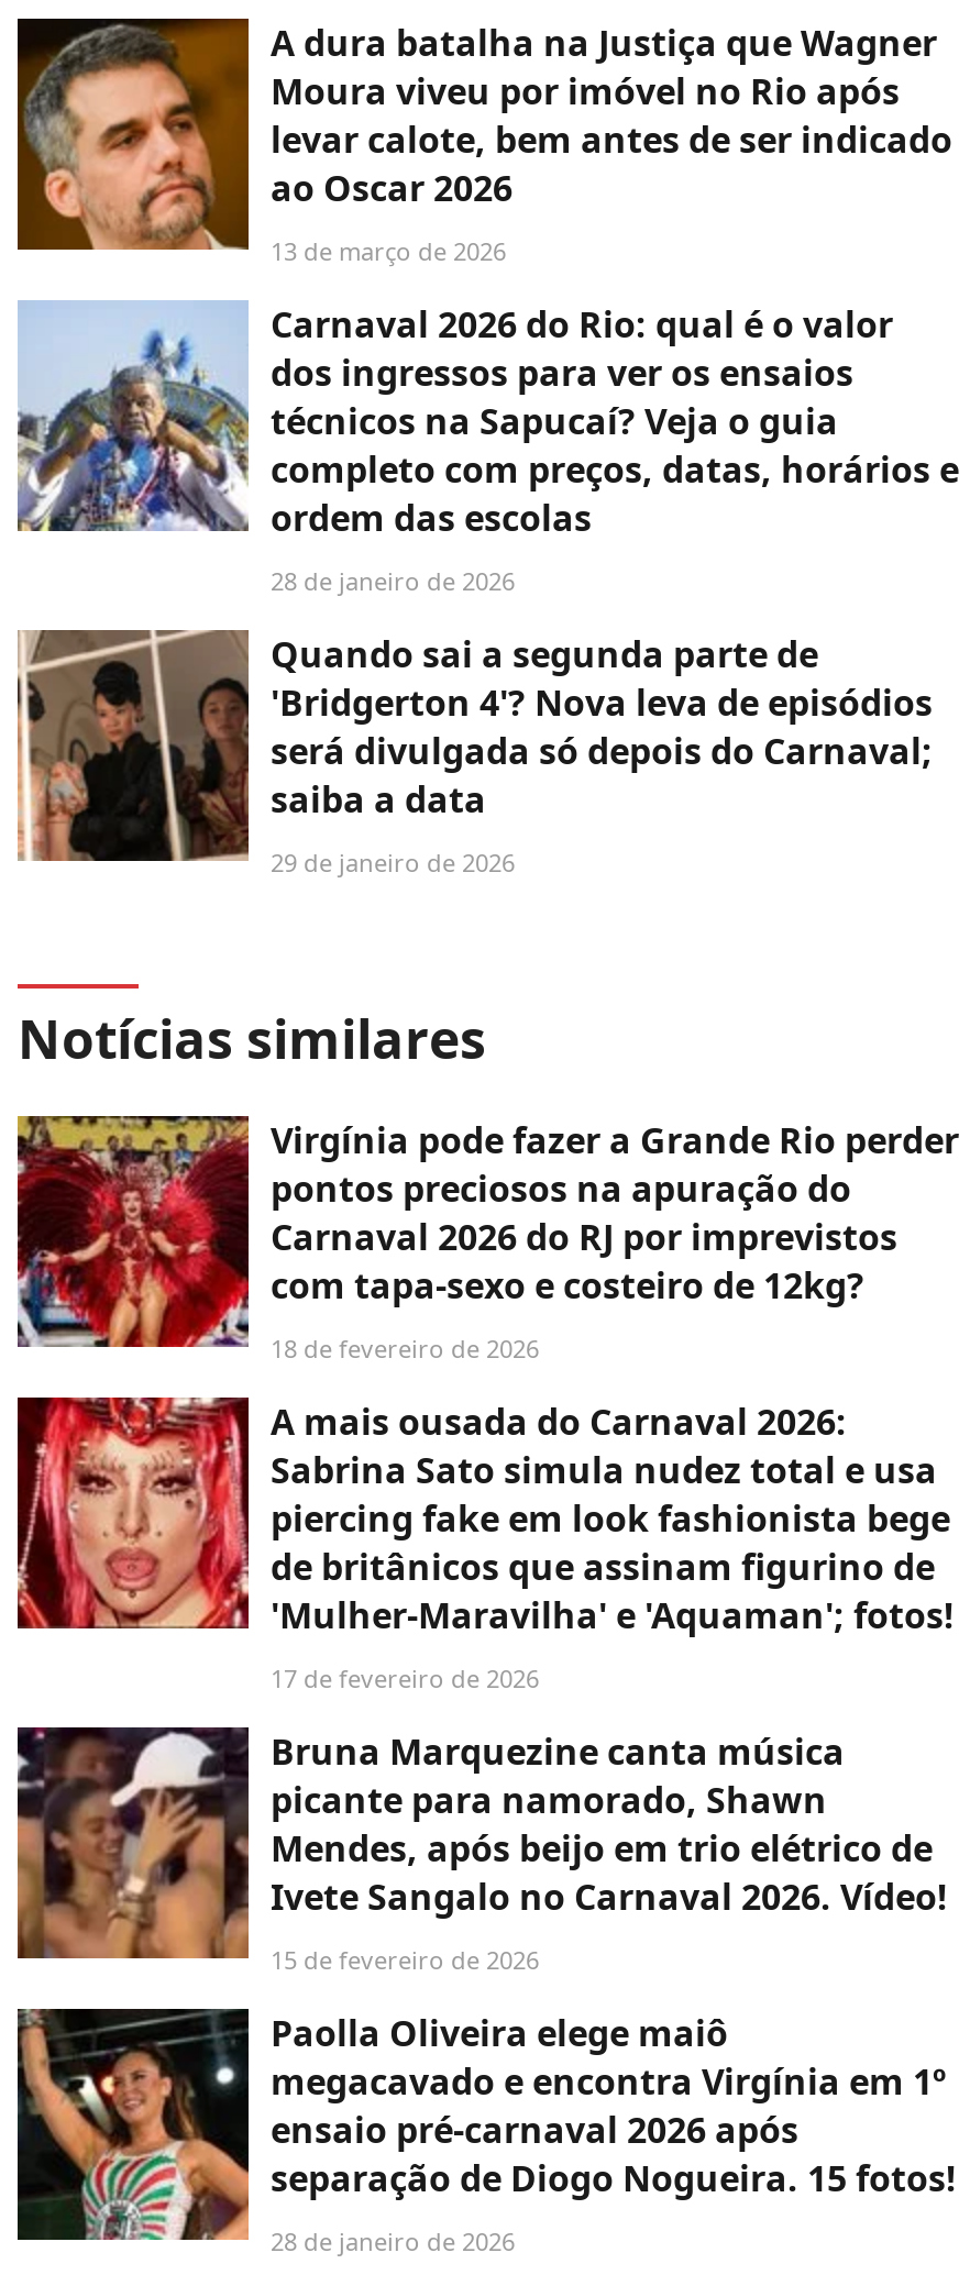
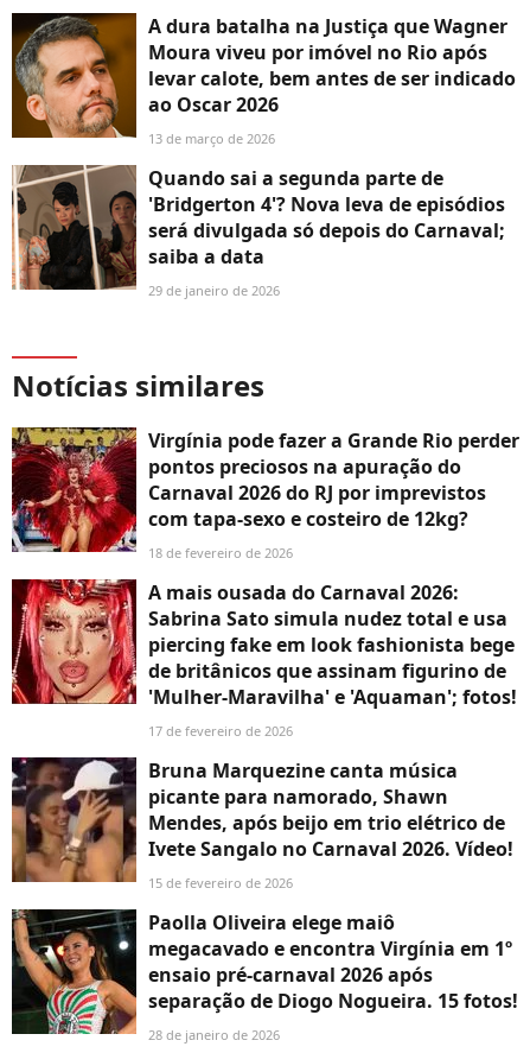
- [image]
- Carnaval 2026 do Rio: qual é o valor
- dos ingressos para ver os ensaios
- técnicos na Sapucaí? Veja o guia
- completo com preços, datas, horários e
- ordem das escolas
- 28 de janeiro de 2026
